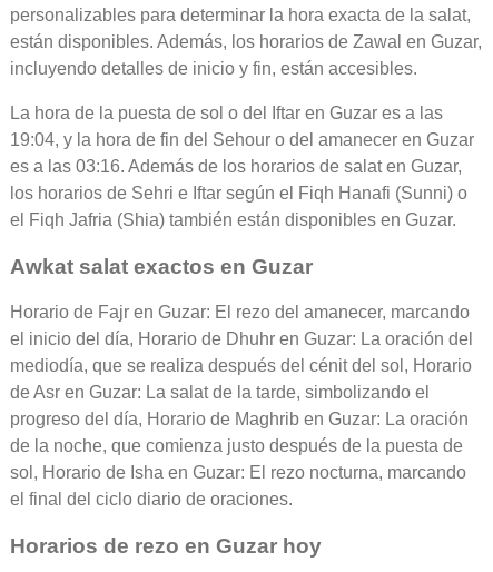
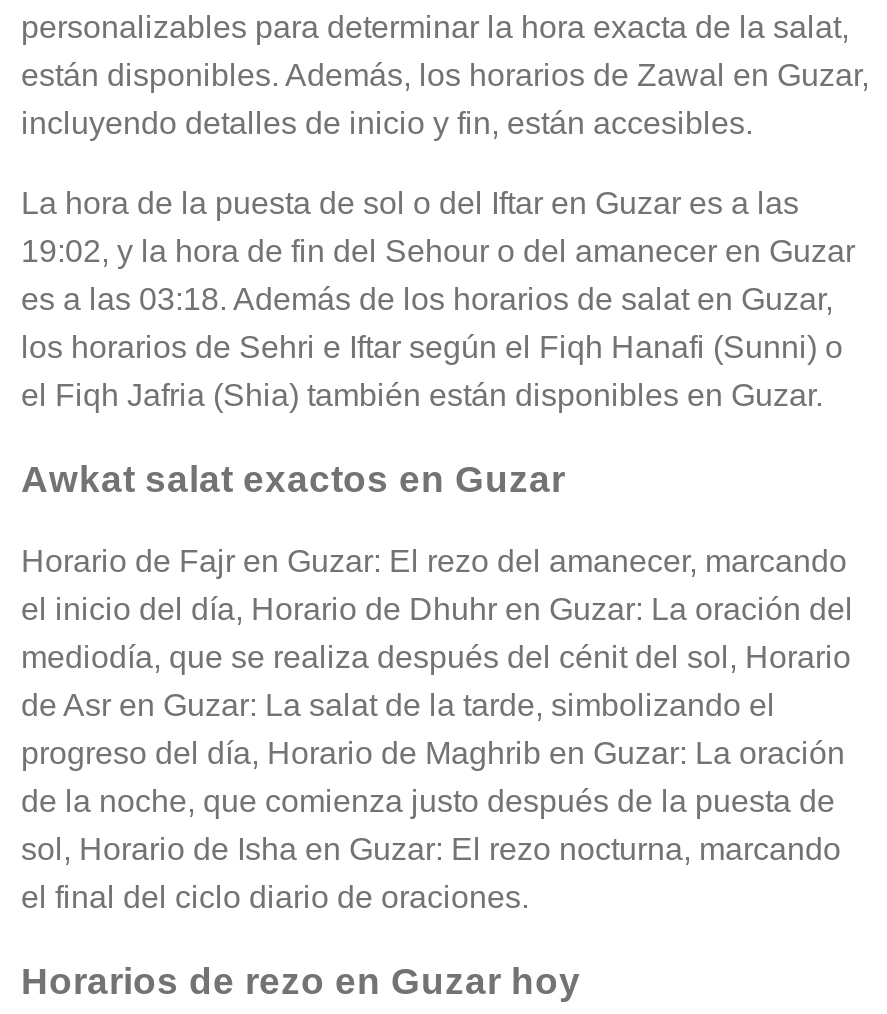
- 19:04, y la hora de fin del Sehour o del amanecer en Guzar
+ 19:02, y la hora de fin del Sehour o del amanecer en Guzar

- es a las 03:16. Además de los horarios de salat en Guzar,
+ es a las 03:18. Además de los horarios de salat en Guzar,
